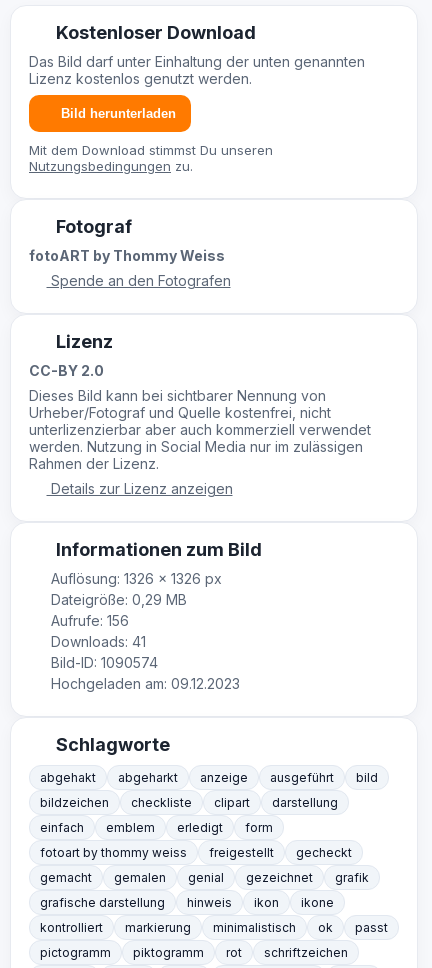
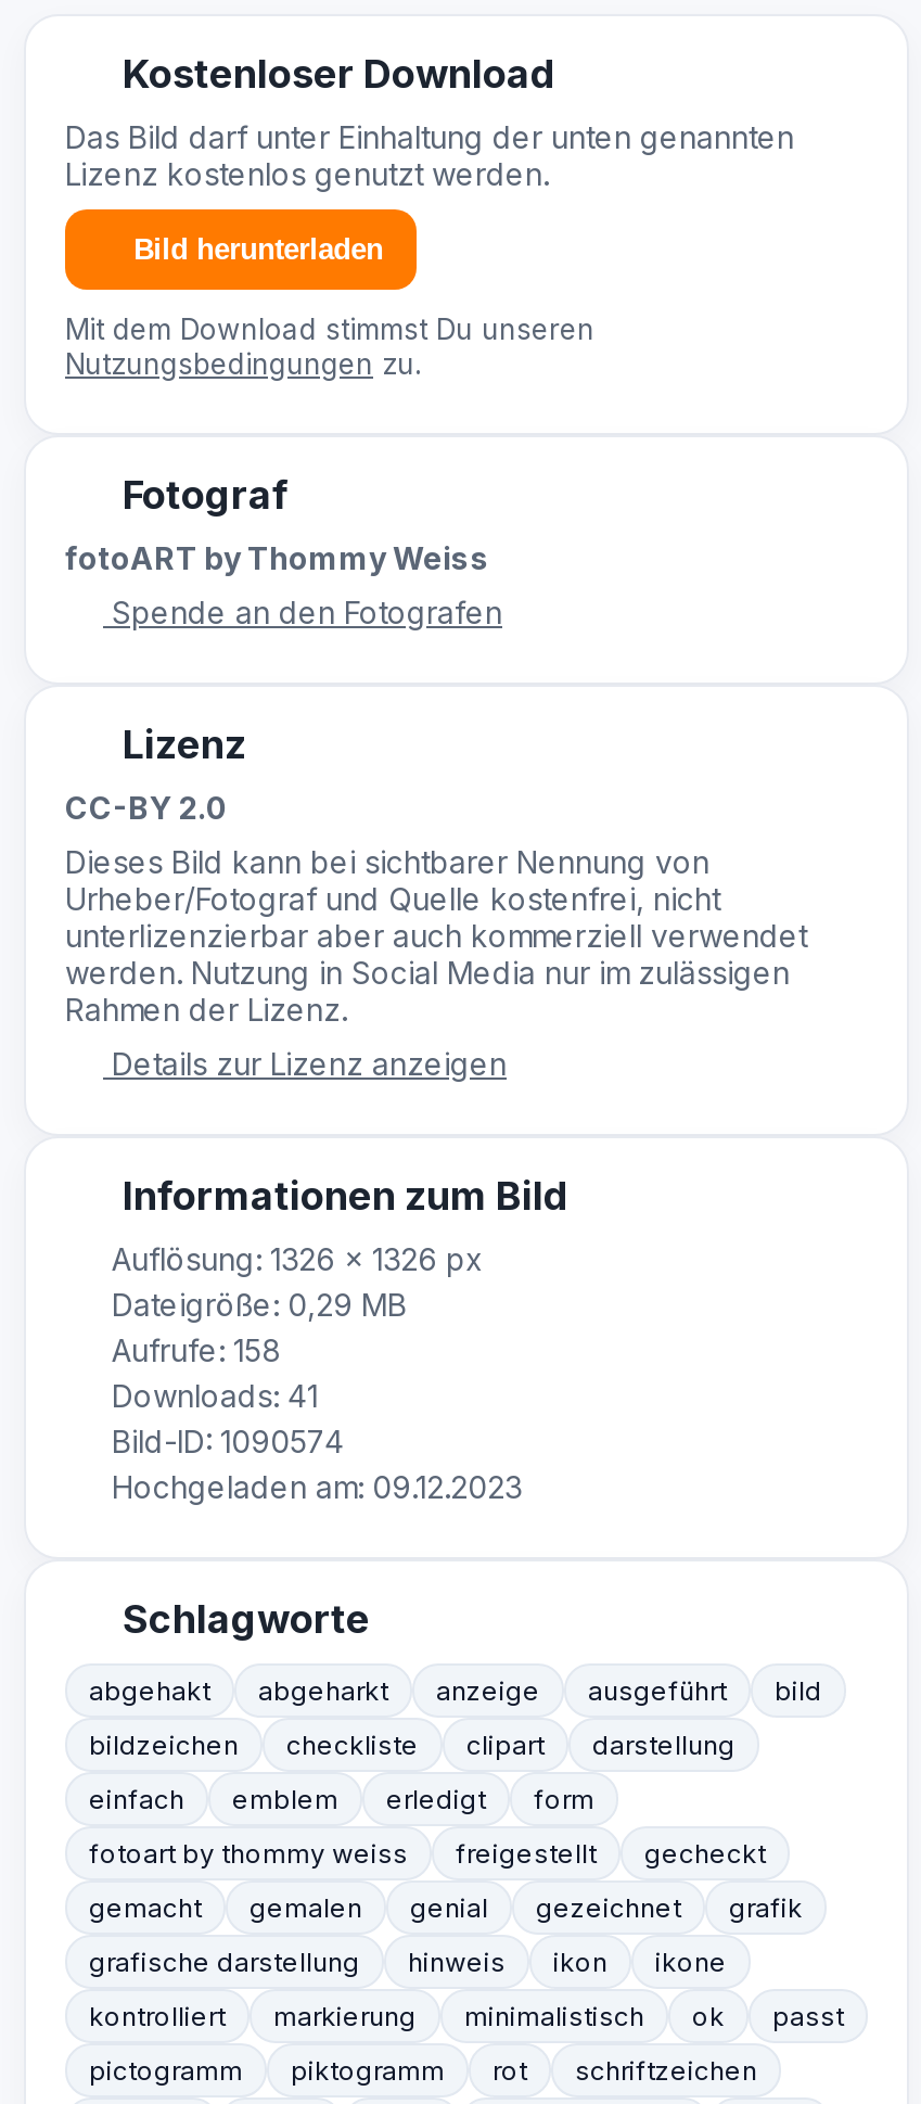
- Aufrufe: 156
+ Aufrufe: 158
